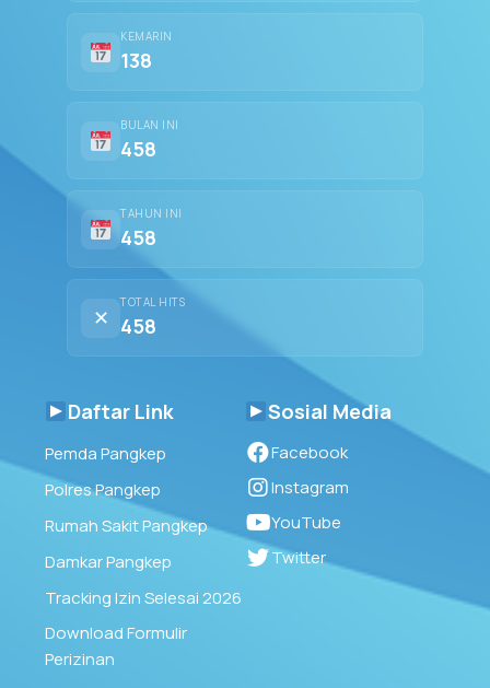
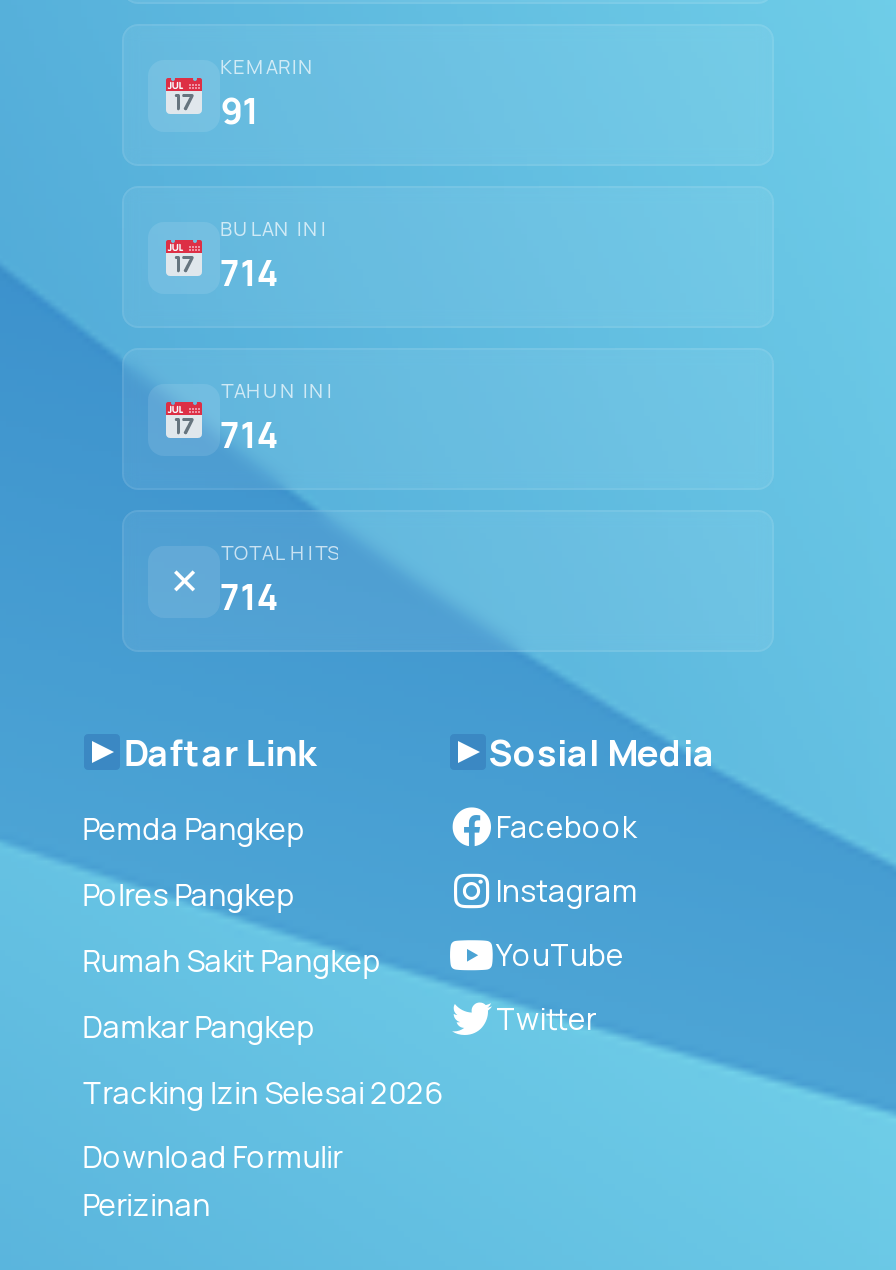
- 138
+ 91

- 458
+ 714

- 458
+ 714

- 458
+ 714
